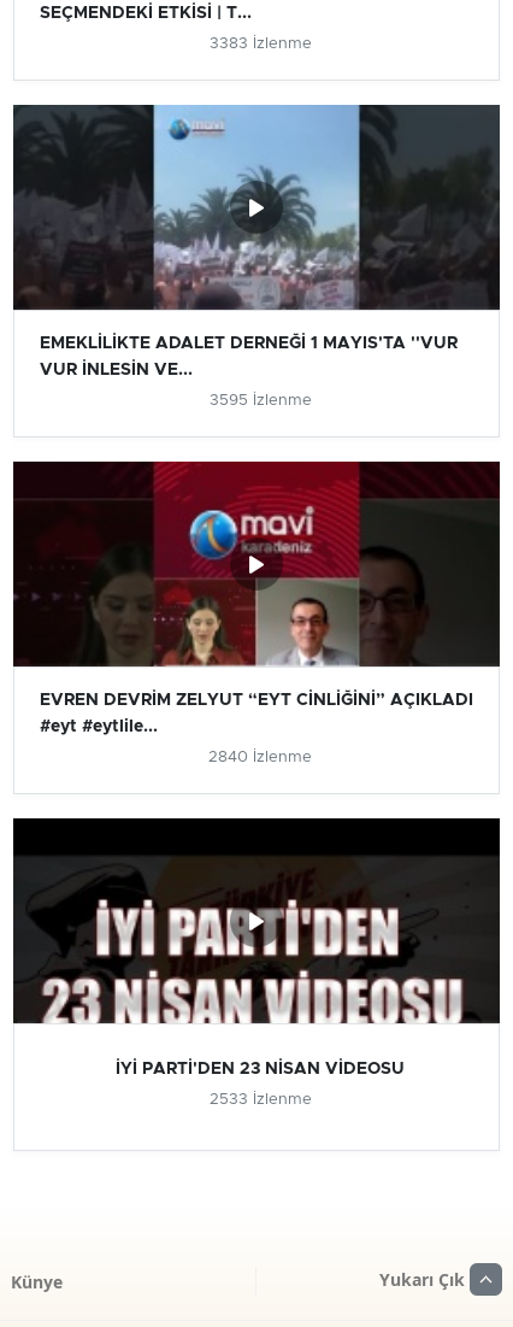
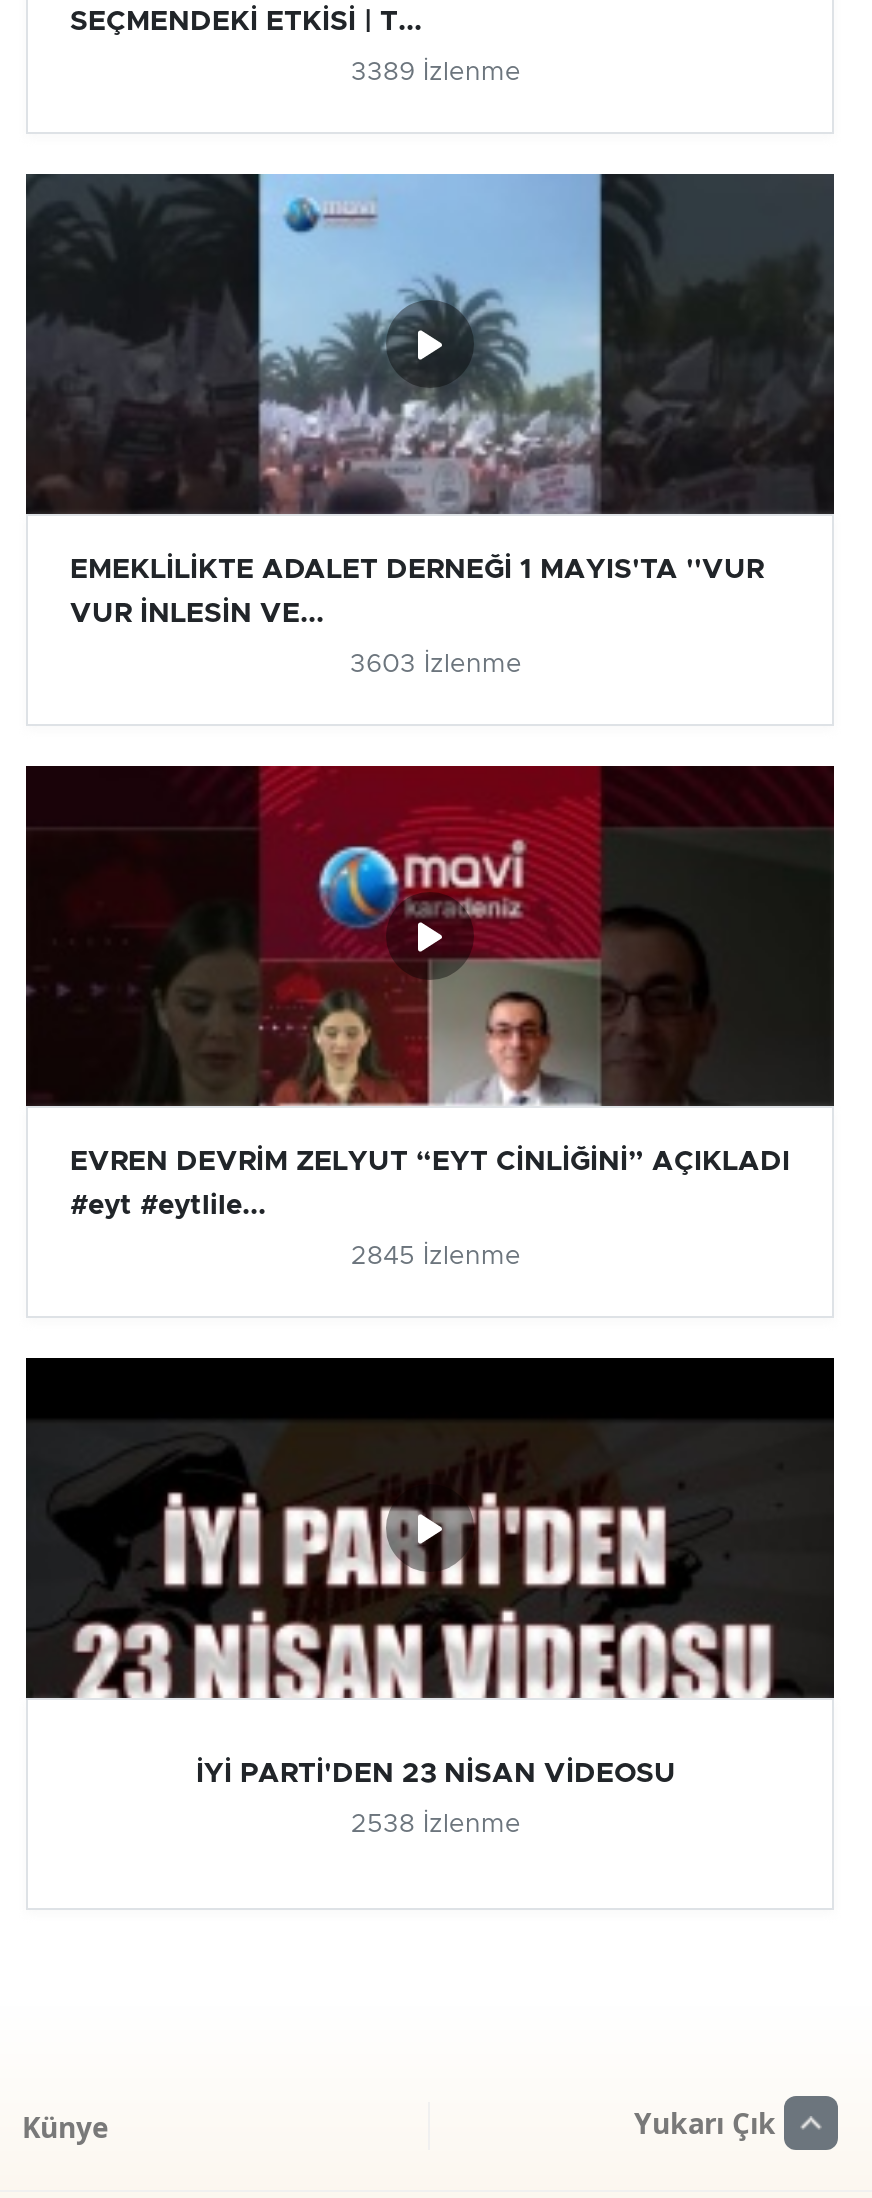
- 3383 İzlenme
+ 3389 İzlenme

- 3595 İzlenme
+ 3603 İzlenme

- 2840 İzlenme
+ 2845 İzlenme

- 2533 İzlenme
+ 2538 İzlenme
